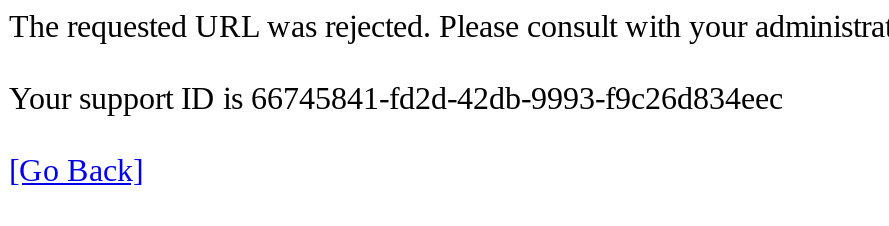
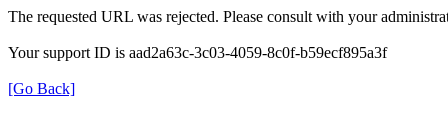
- Your support ID is 66745841-fd2d-42db-9993-f9c26d834eec
+ Your support ID is aad2a63c-3c03-4059-8c0f-b59ecf895a3f
